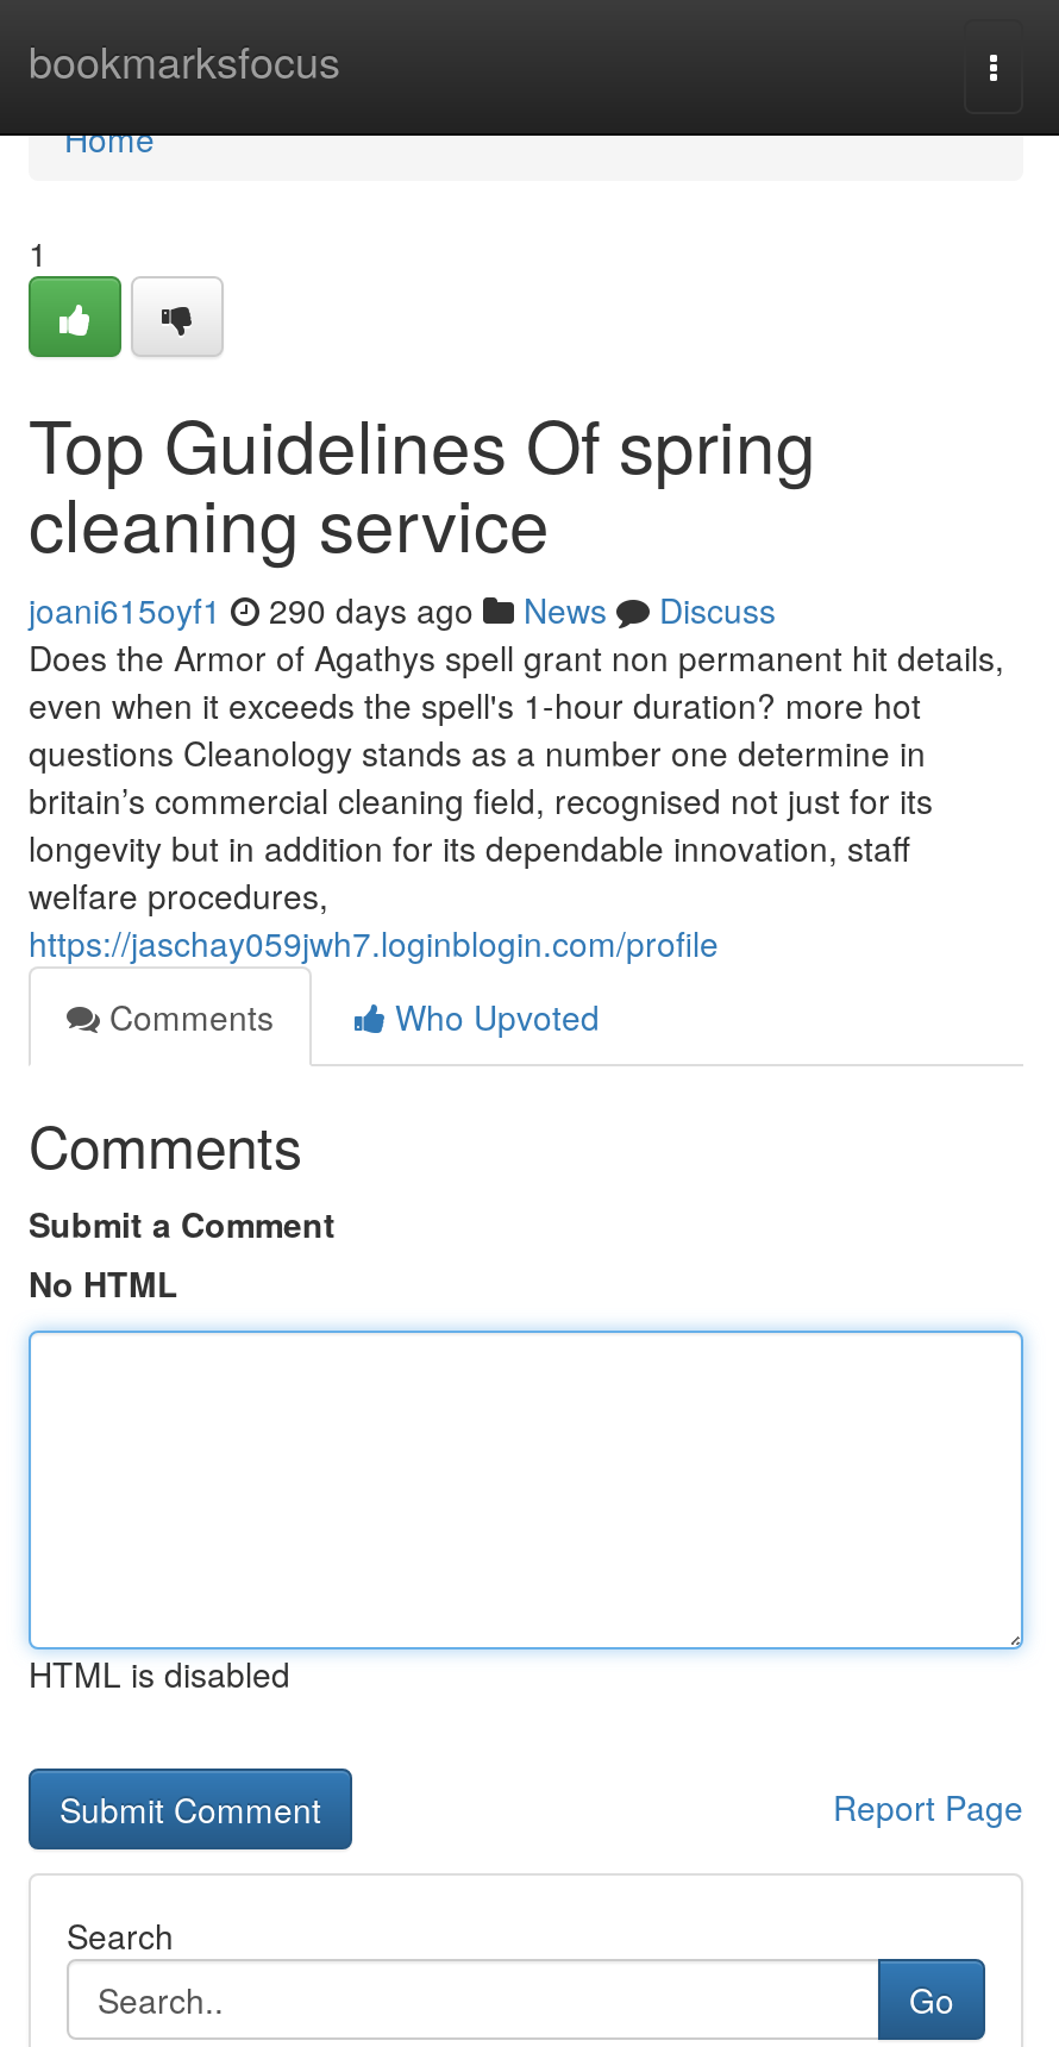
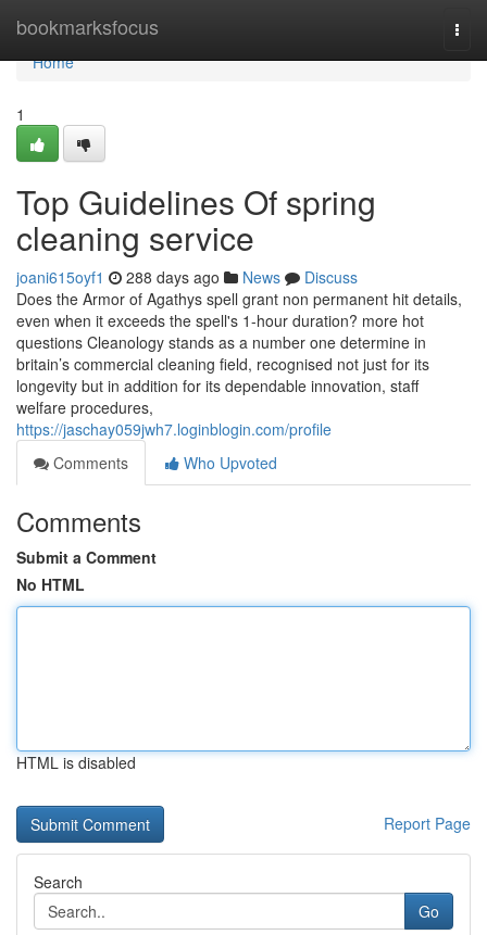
- joani615oyf1 290 days ago News Discuss
+ joani615oyf1 288 days ago News Discuss
